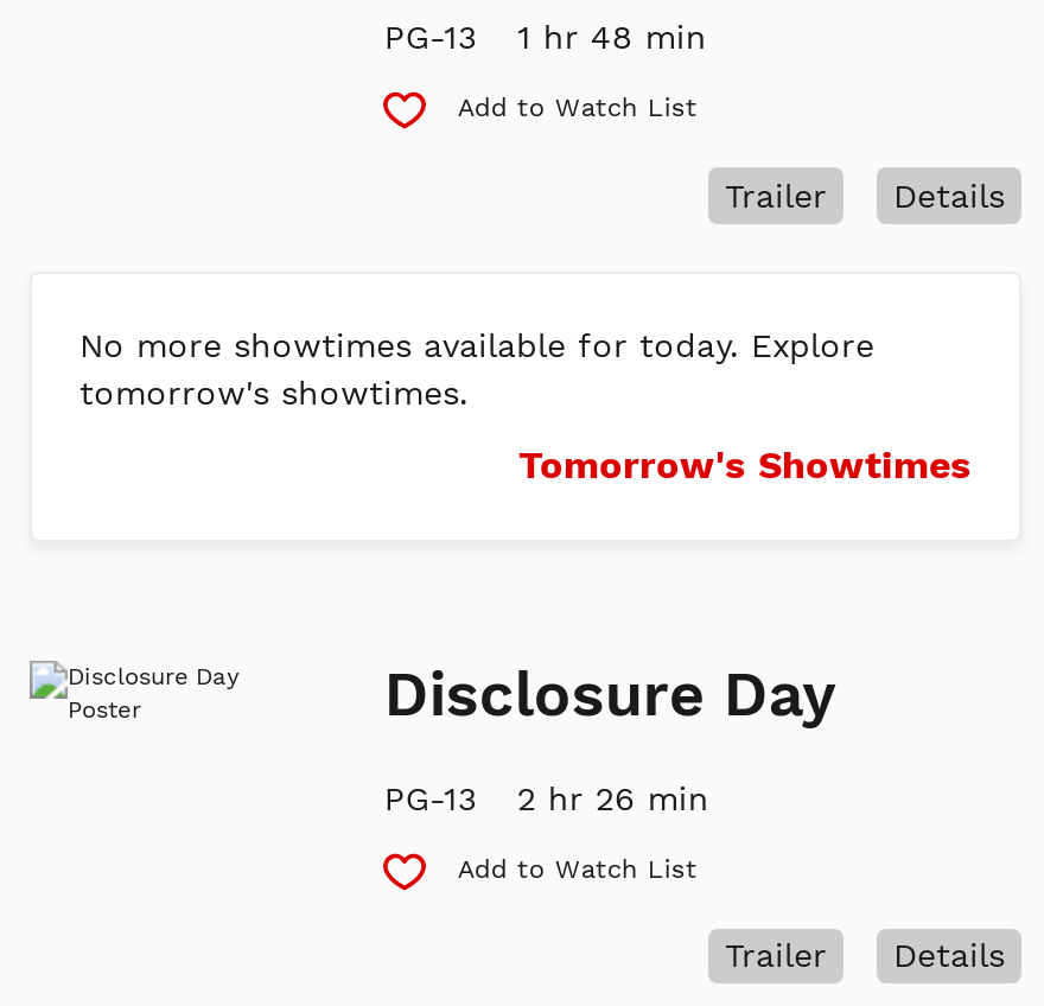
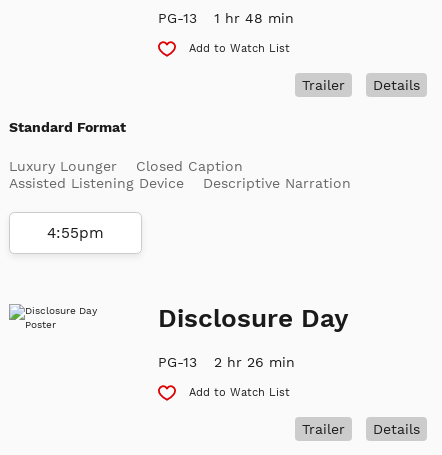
- No more showtimes available for today. Explore
- tomorrow's showtimes.
- Tomorrow's Showtimes
+ Standard Format
+ Luxury Lounger
+ Closed Caption
+ Assisted Listening Device
+ Descriptive Narration
+ 4:55pm
